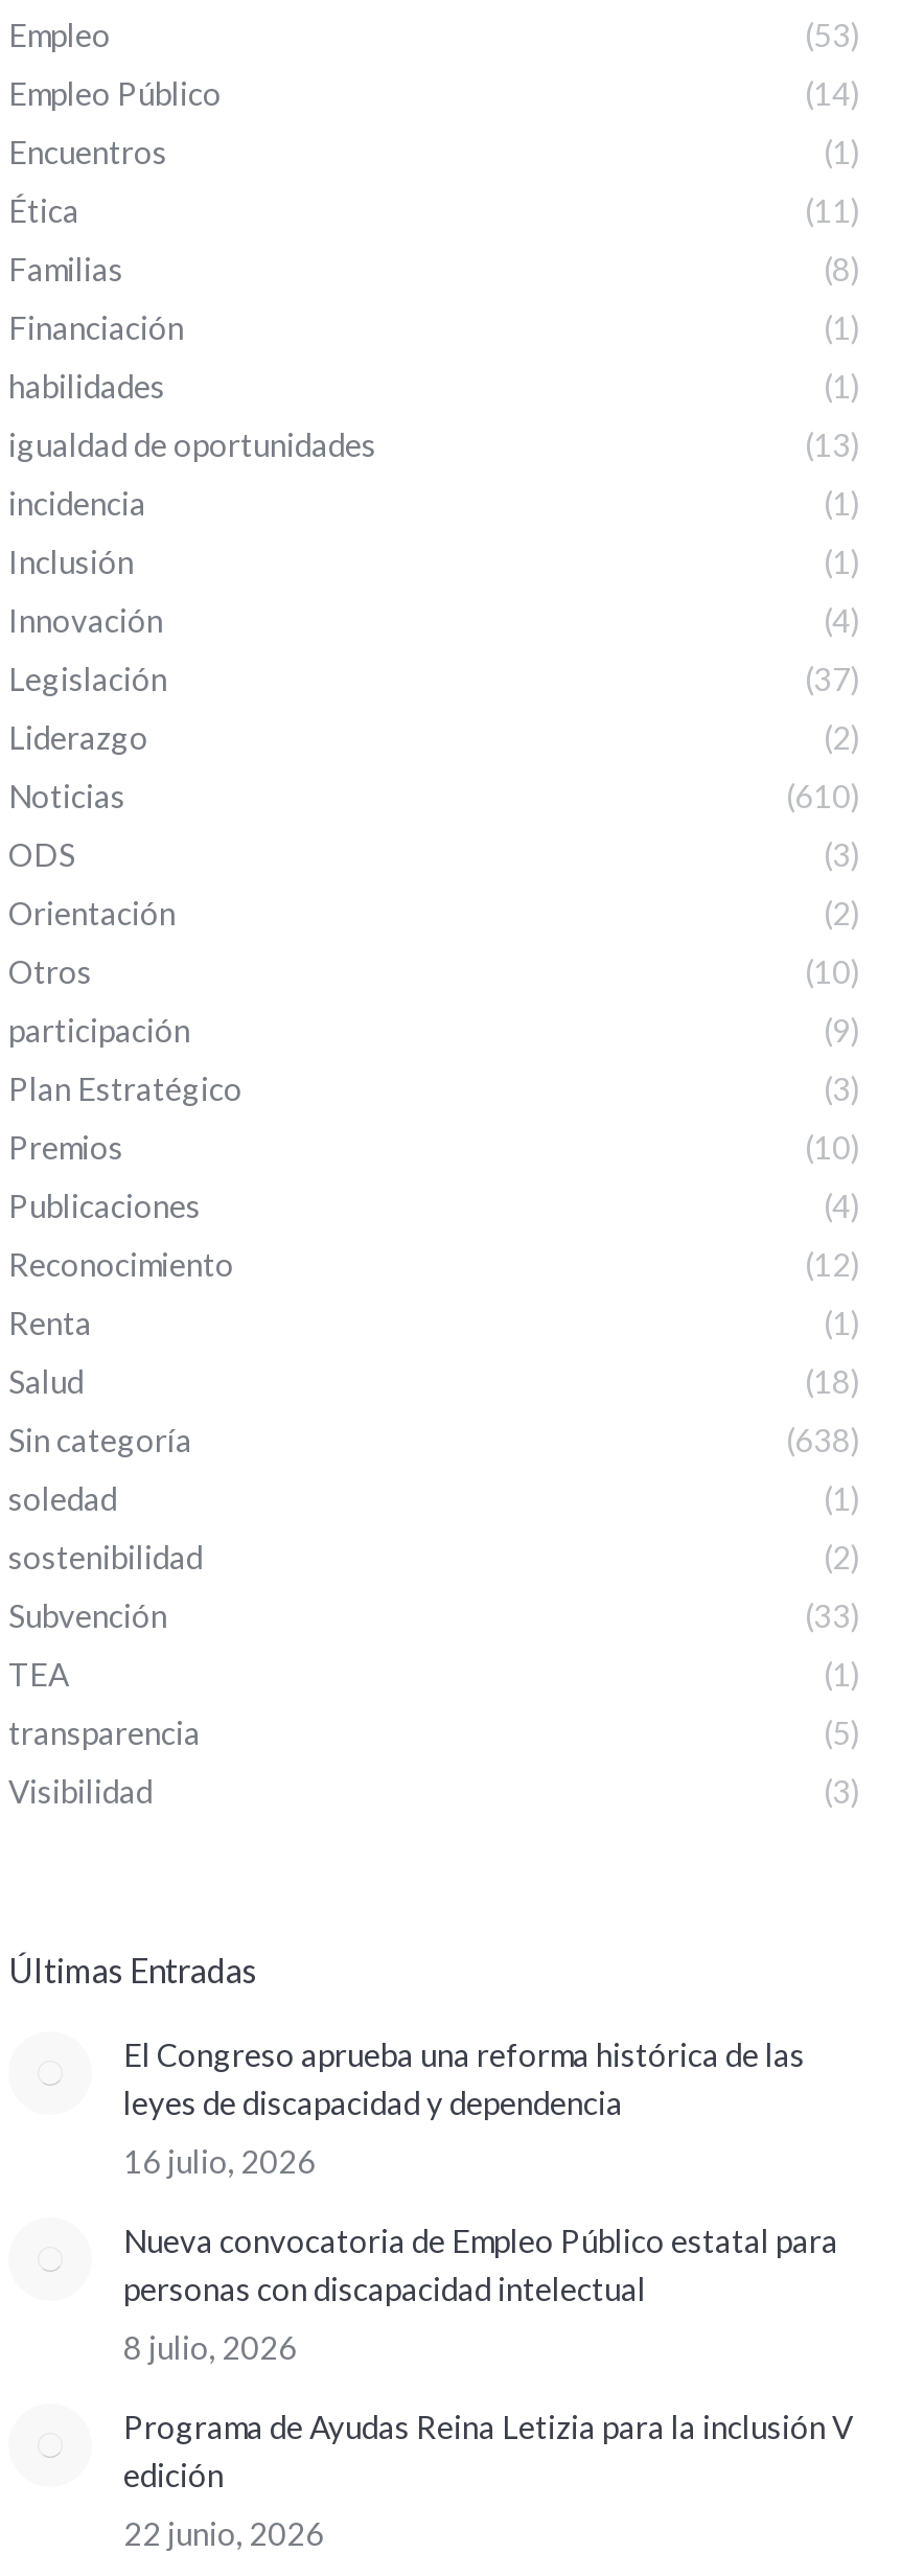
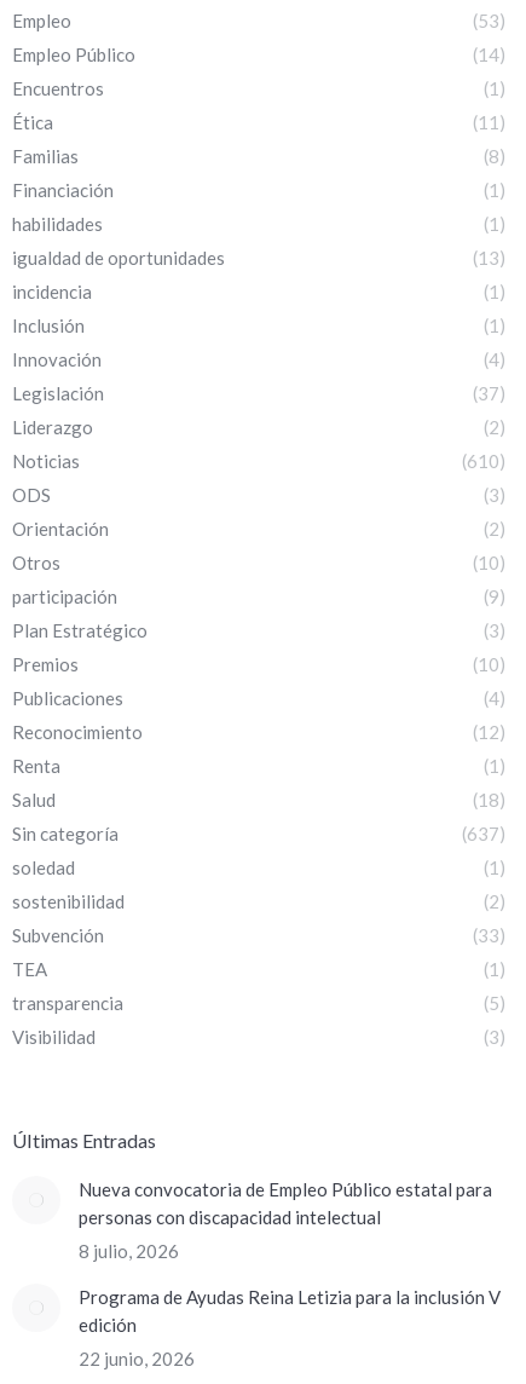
- (638)
+ (637)

- El Congreso aprueba una reforma histórica de las
- leyes de discapacidad y dependencia
- 16 julio, 2026
